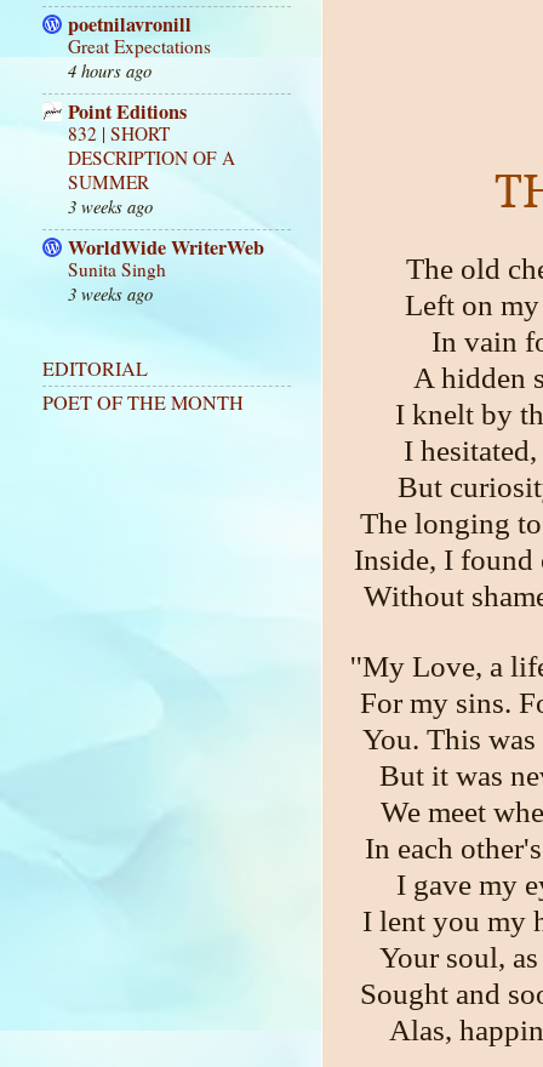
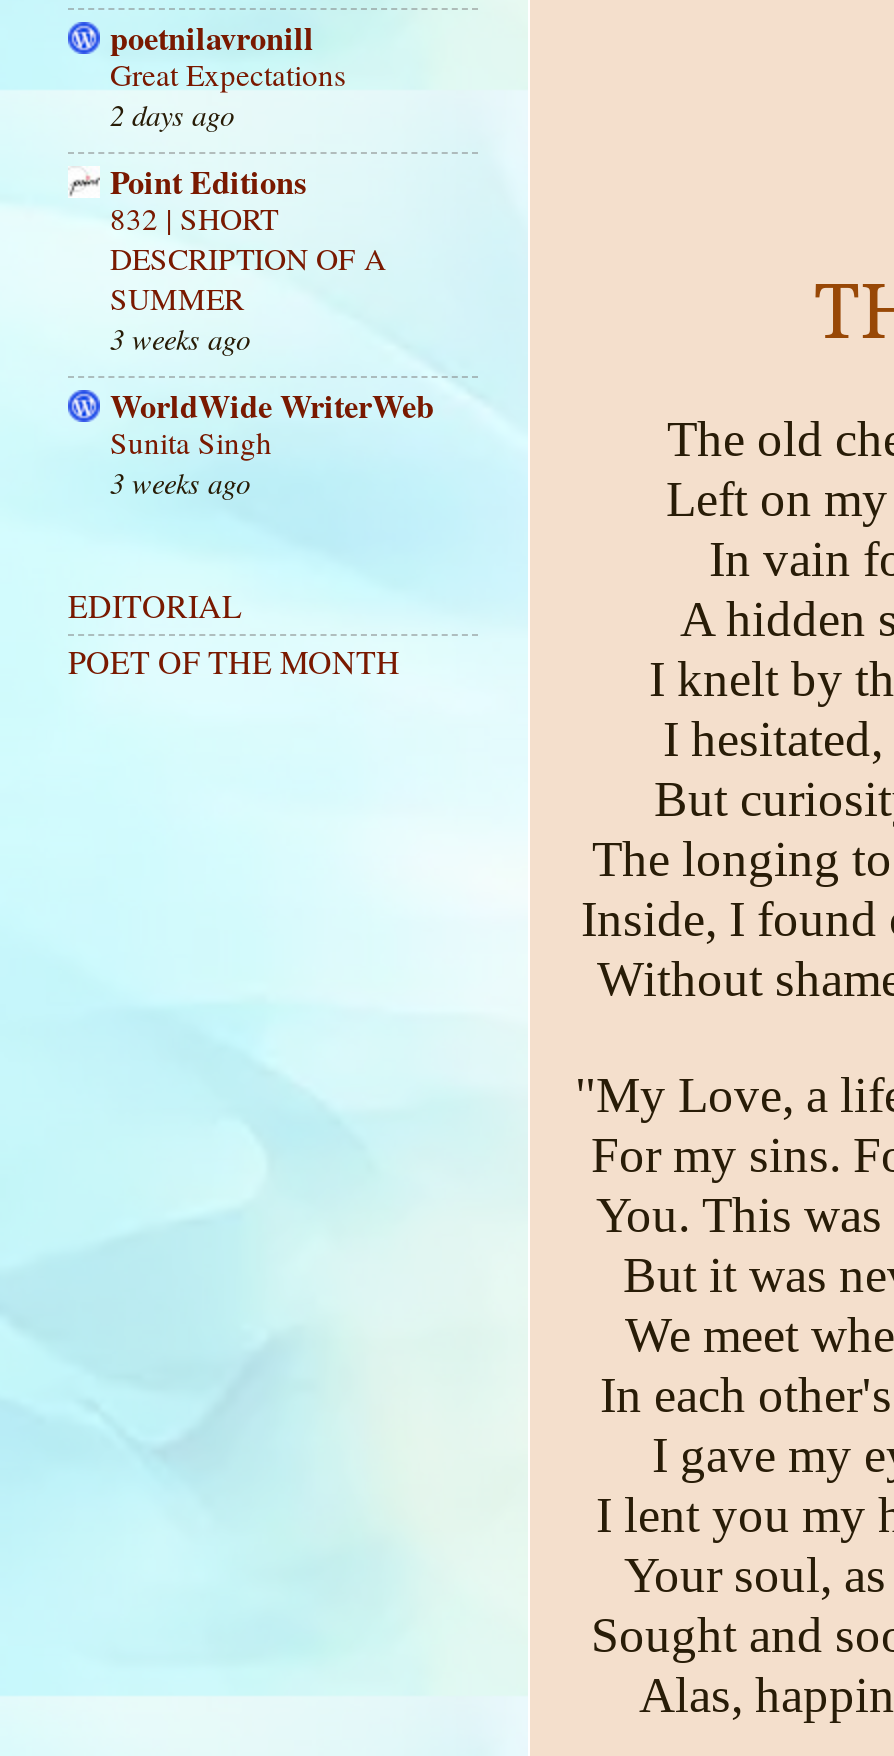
- 4 hours ago
+ 2 days ago
